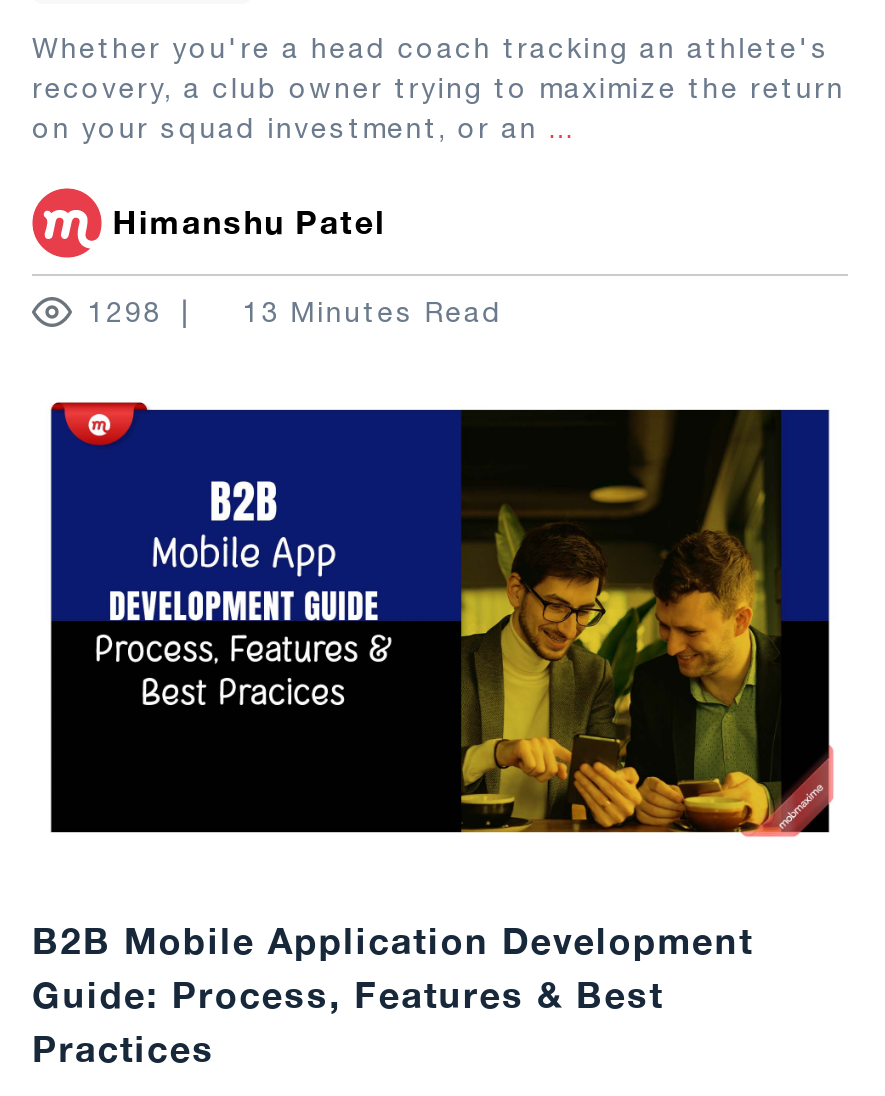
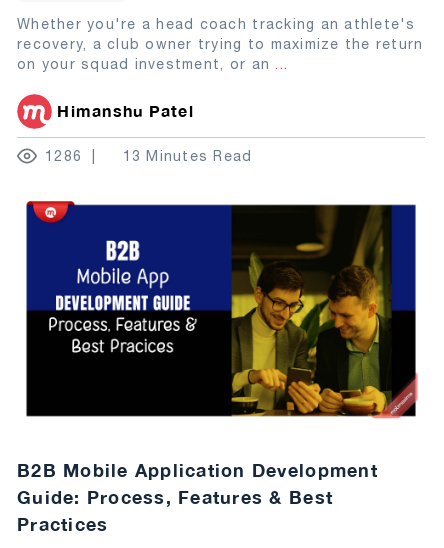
- 1298
+ 1286
